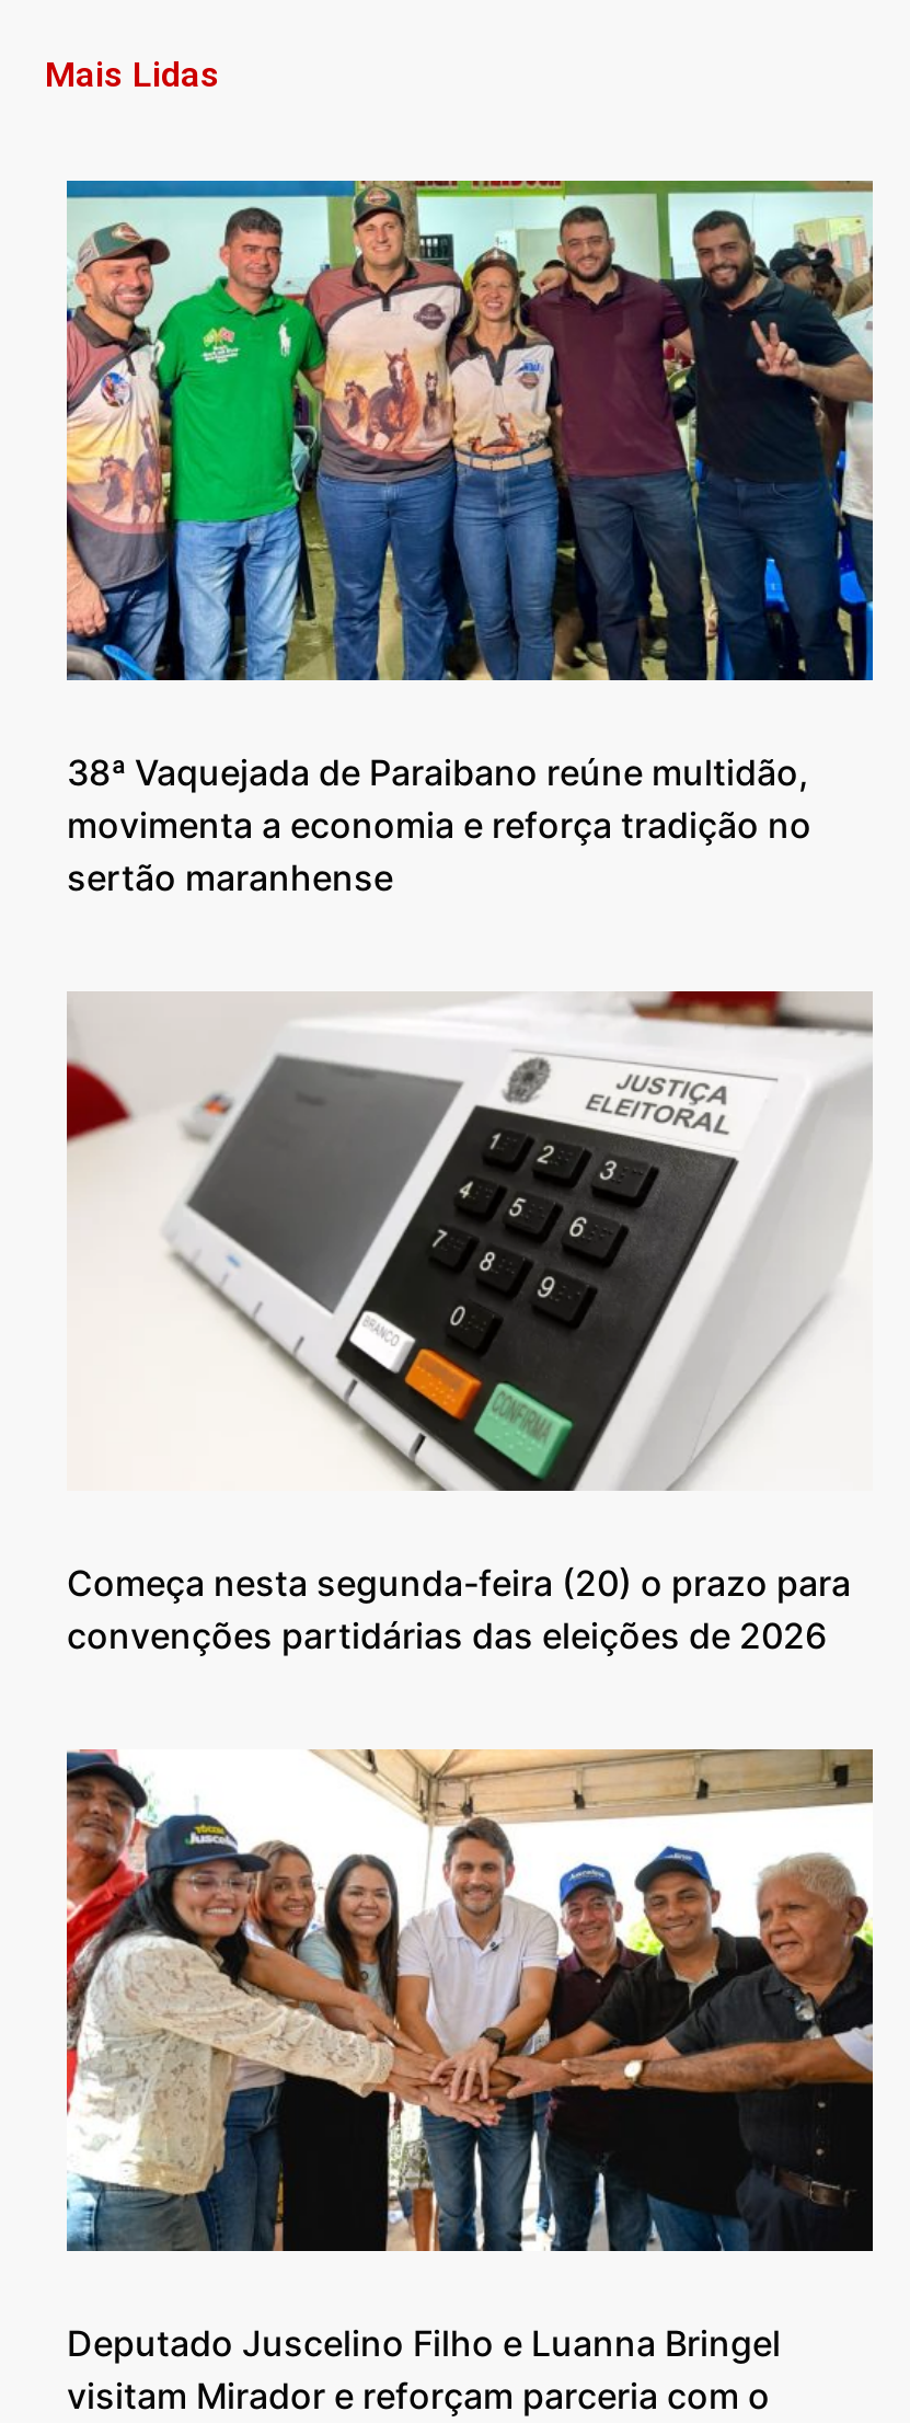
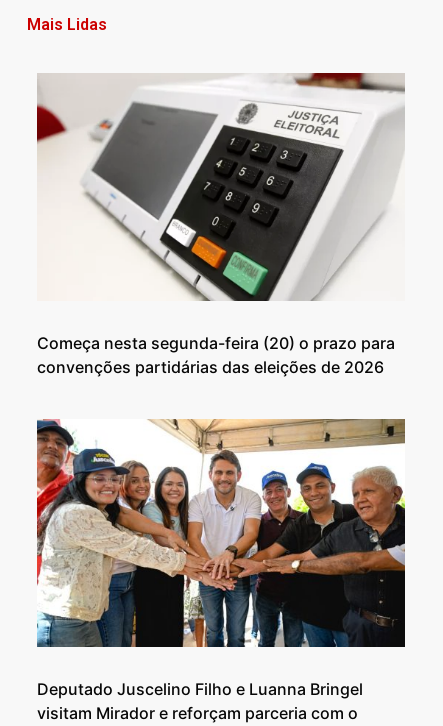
- [image]
- 38ª Vaquejada de Paraibano reúne multidão,
- movimenta a economia e reforça tradição no
- sertão maranhense
